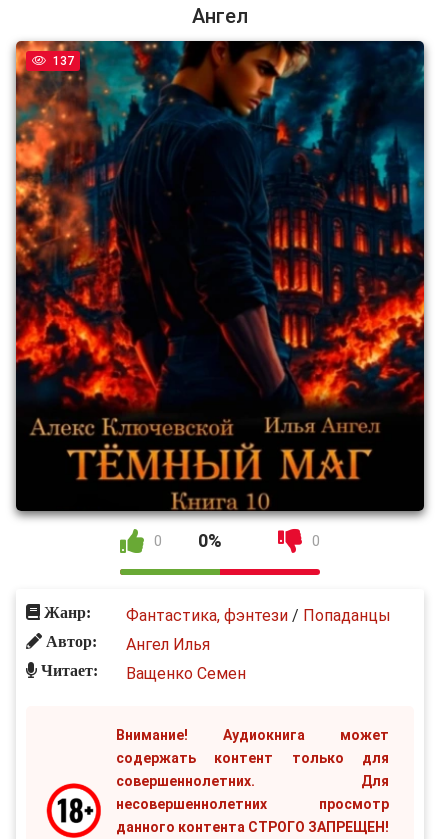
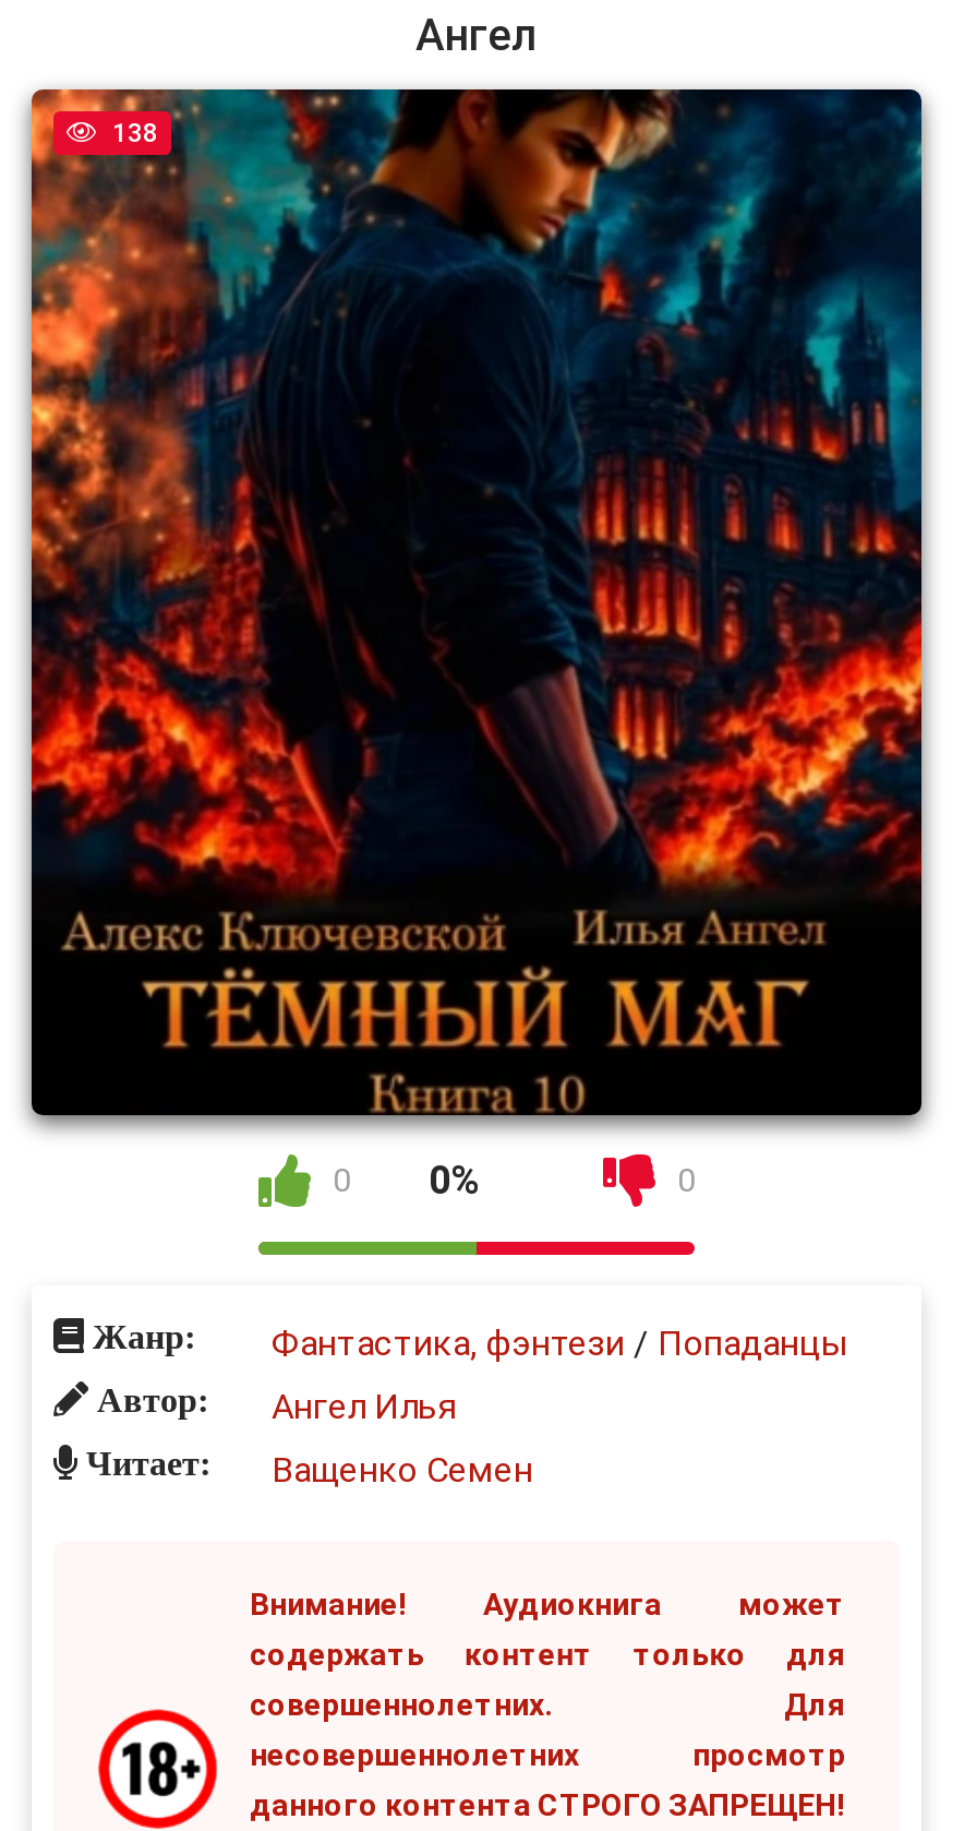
- 137
+ 138
